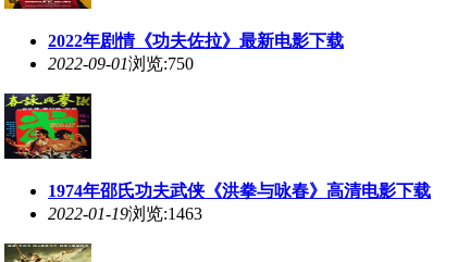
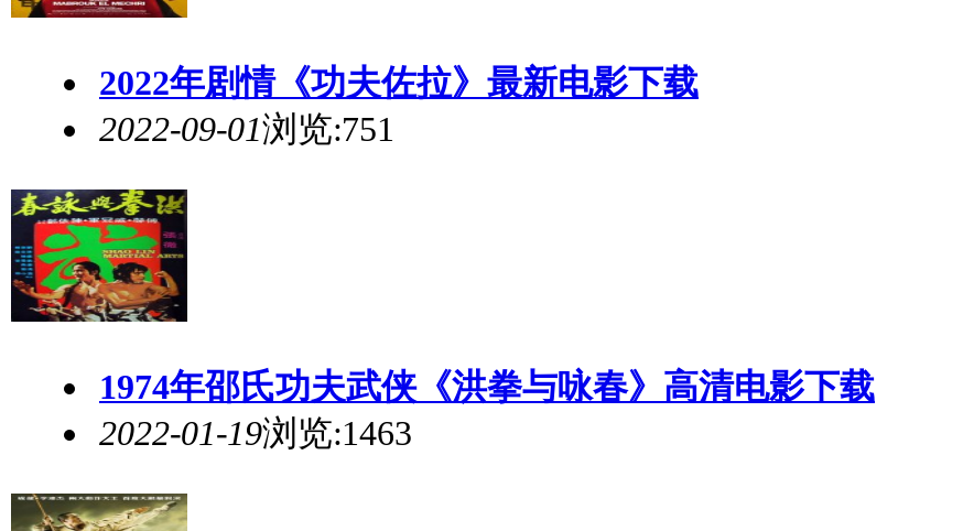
- 2022-09-01浏览:750
+ 2022-09-01浏览:751
